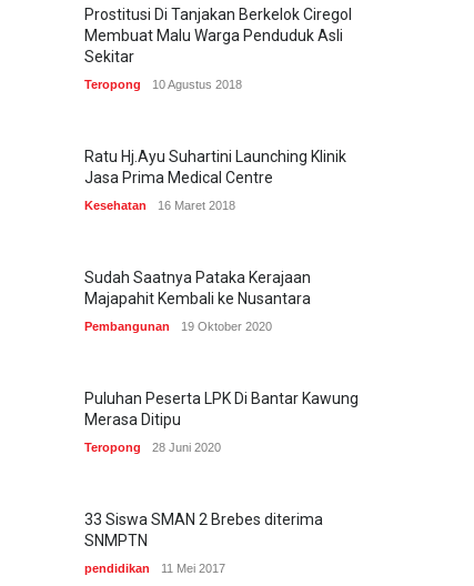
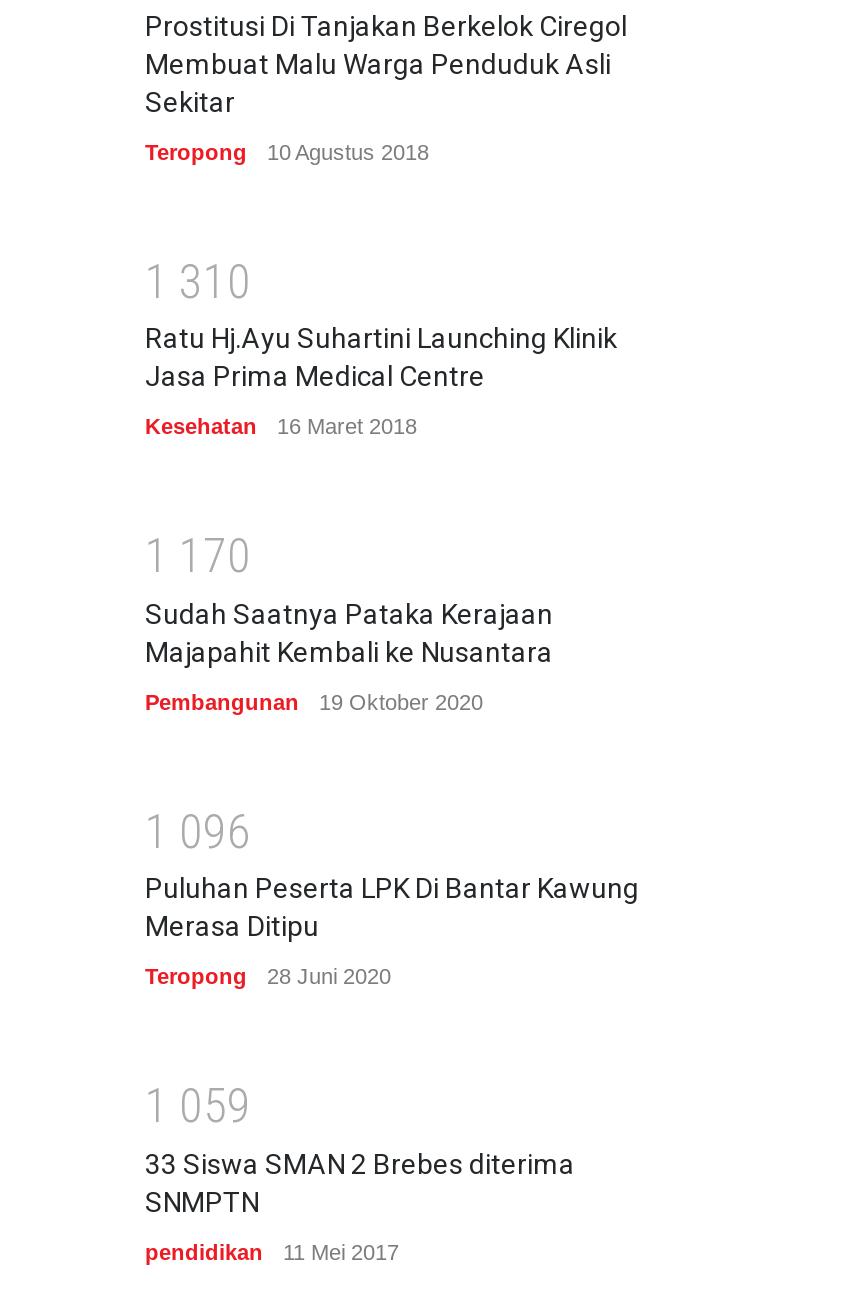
+ 1 31 0

+ 1 1 70

+ 1 096

+ 1 059
